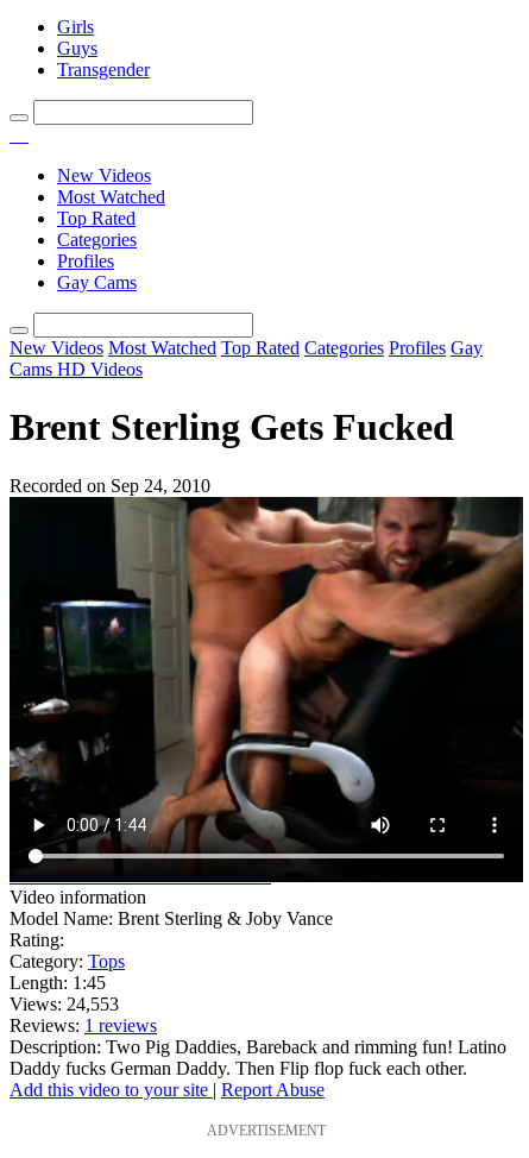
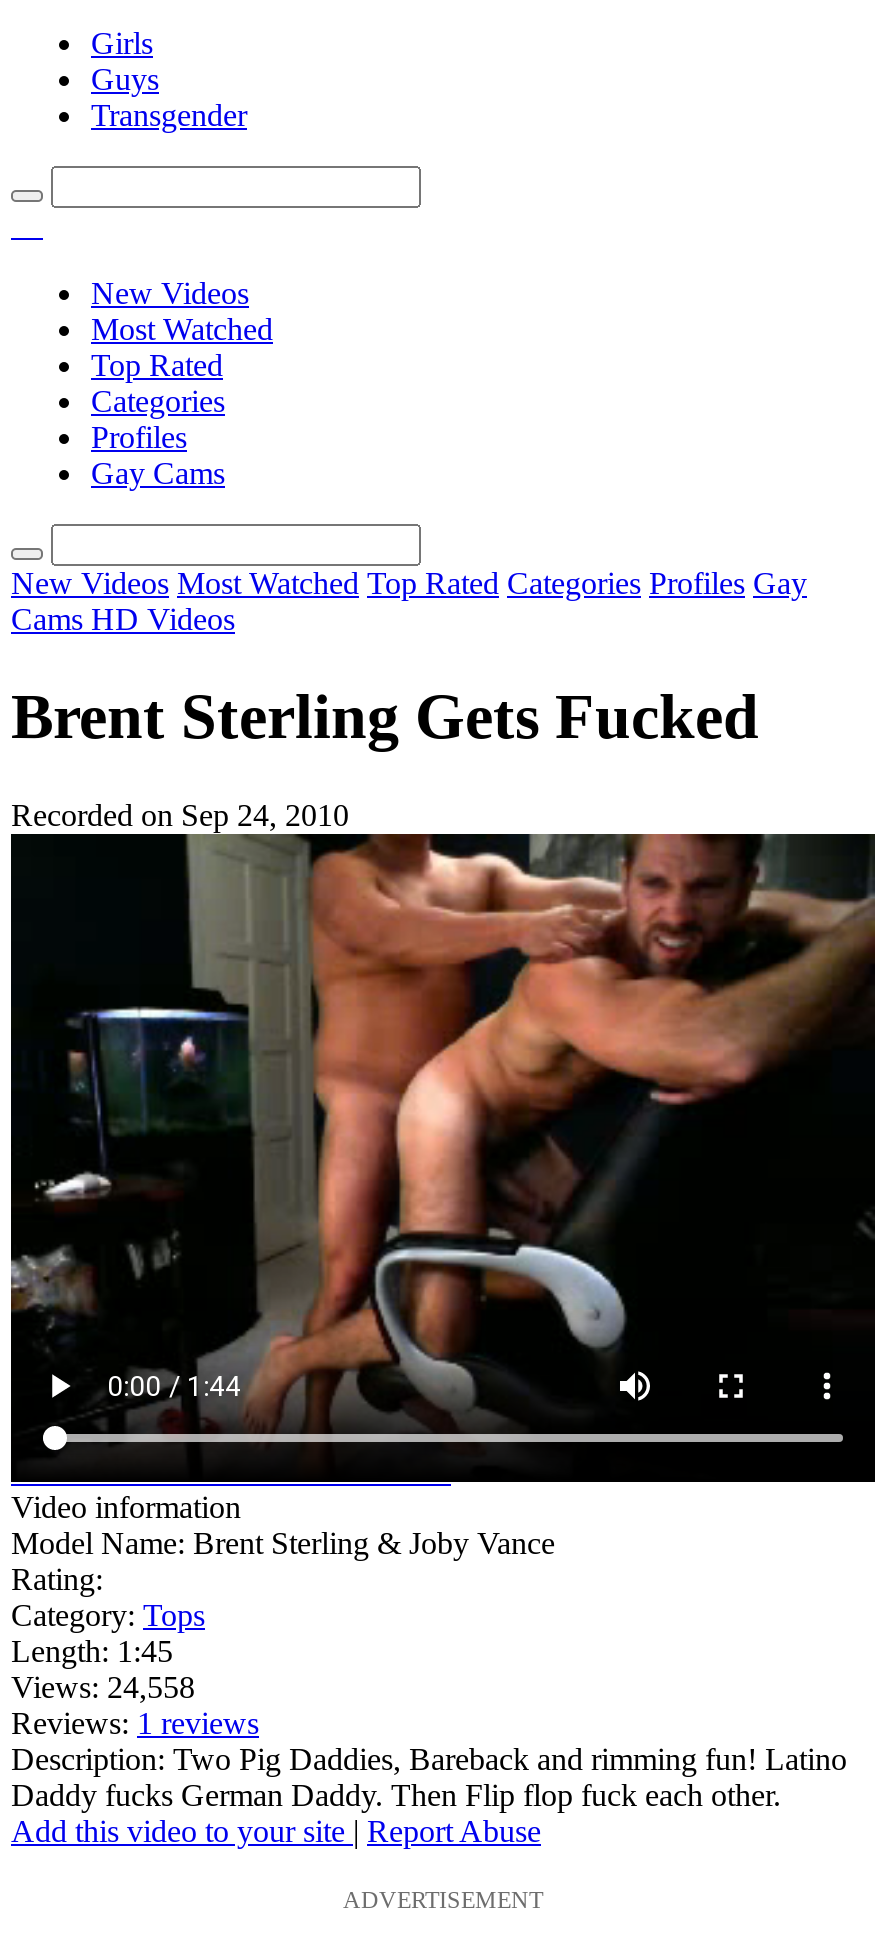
- Views: 24,553
+ Views: 24,558
